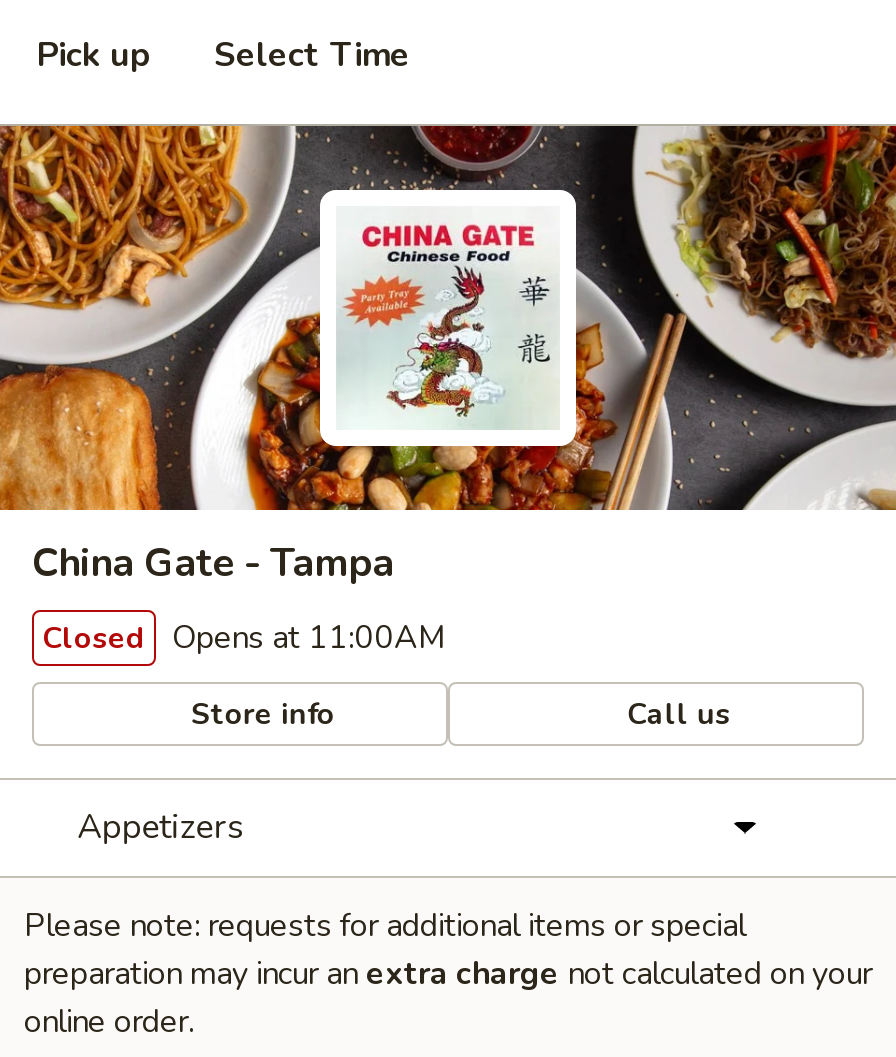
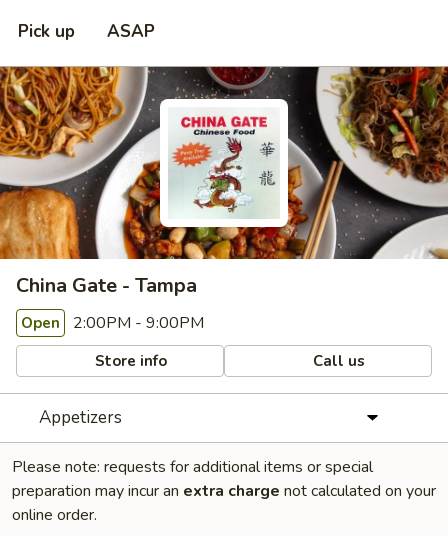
- Select Time
+ ASAP

- Closed Opens at 11:00AM
+ Open 2:00PM - 9:00PM
